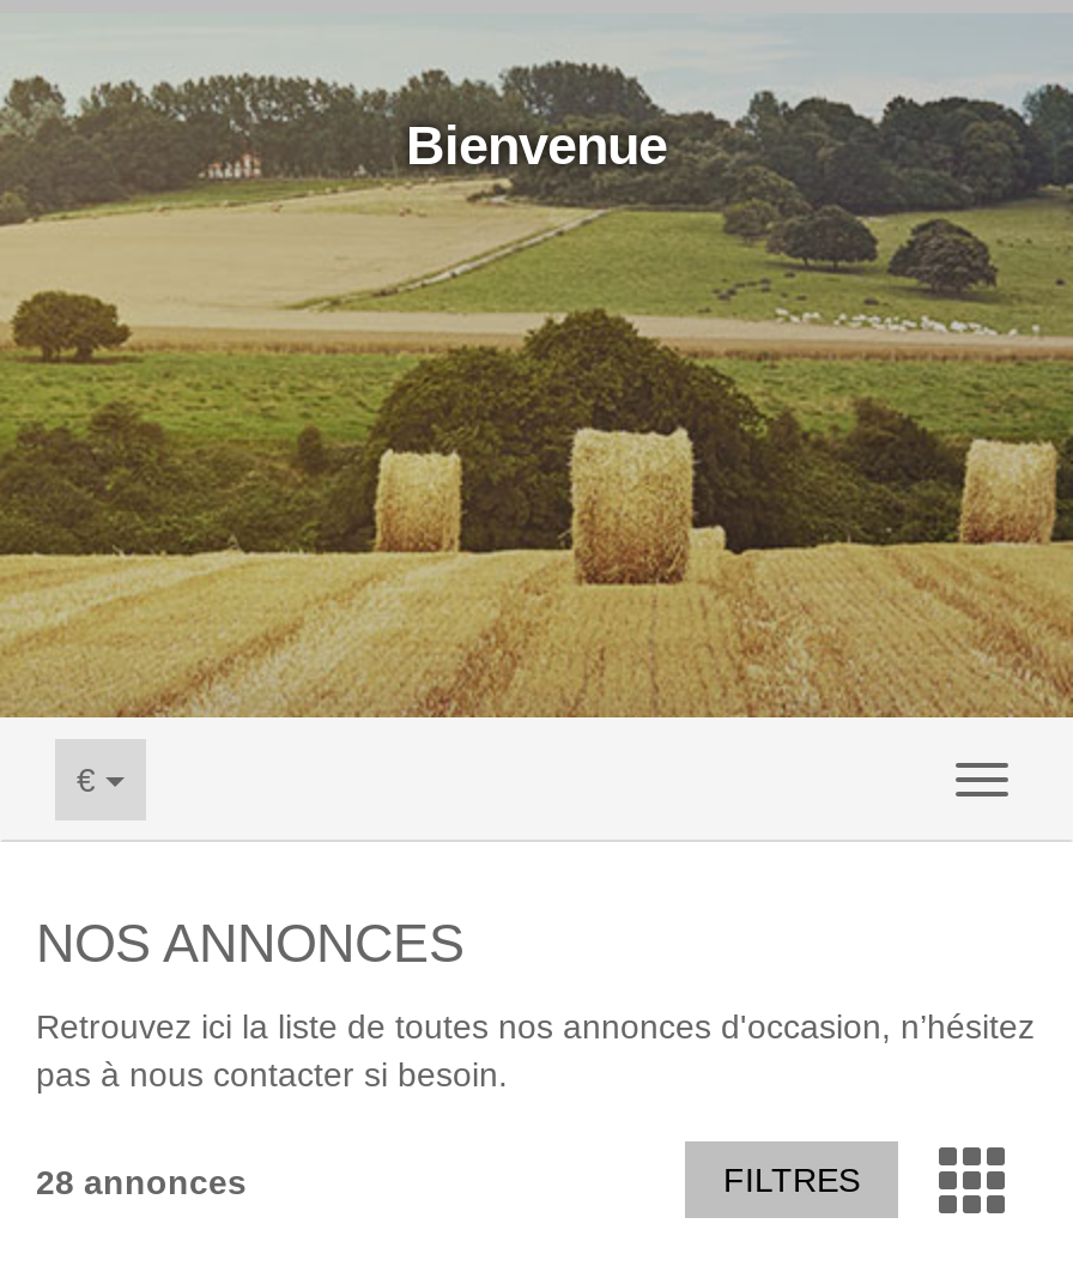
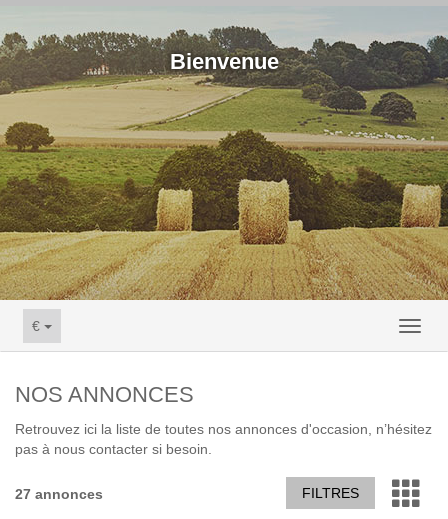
- 28 annonces
+ 27 annonces
